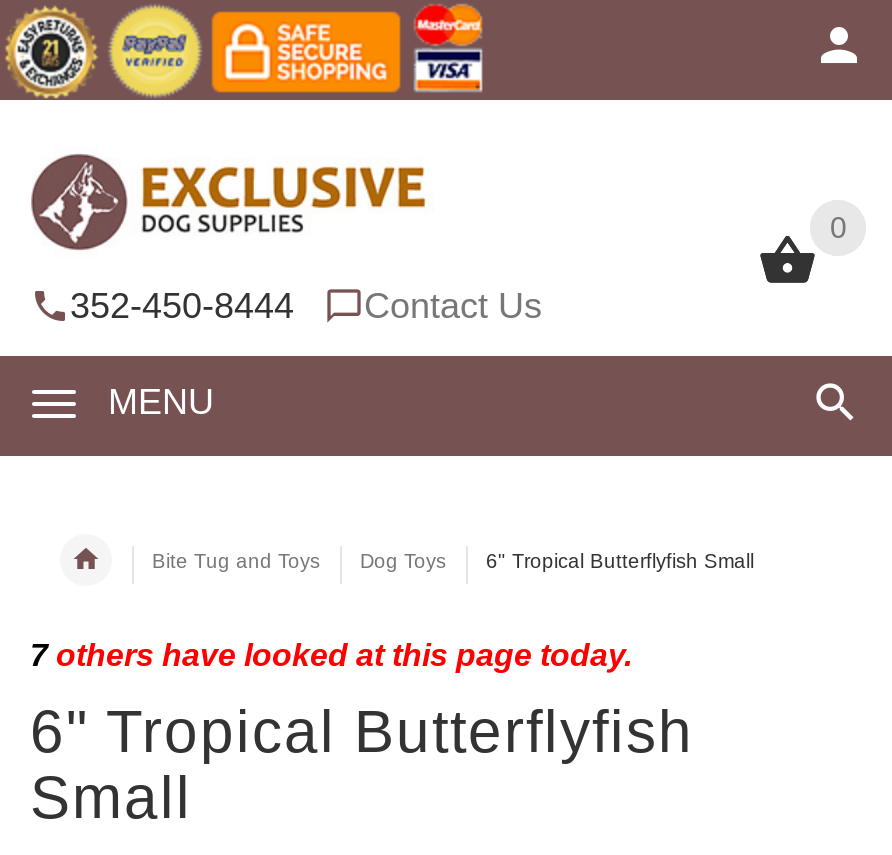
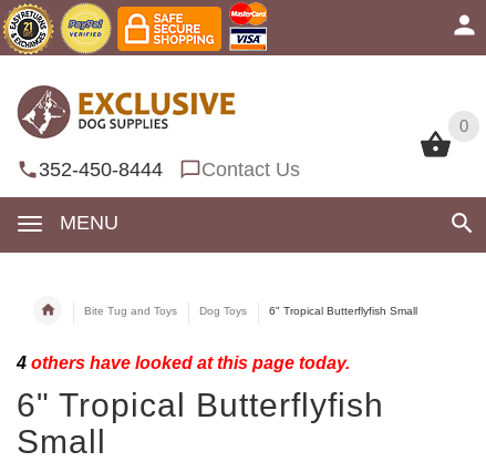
- 7 others have looked at this page today.
+ 4 others have looked at this page today.
